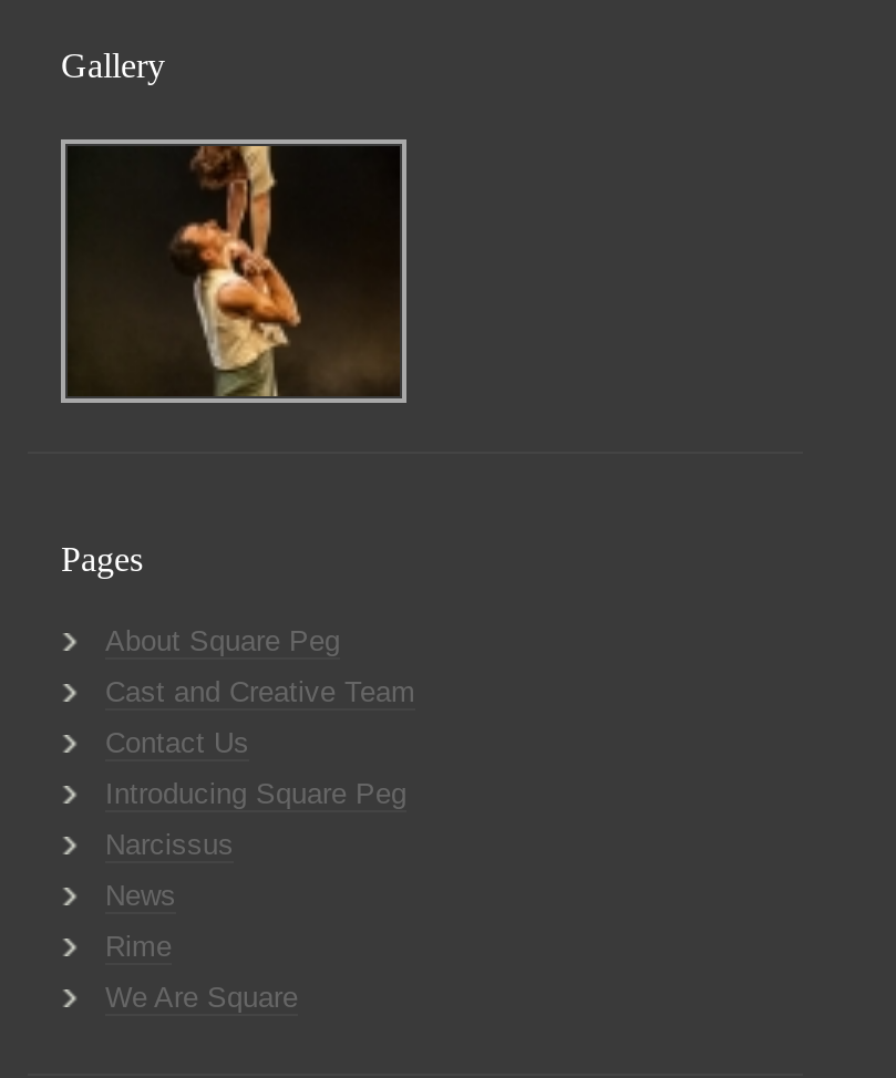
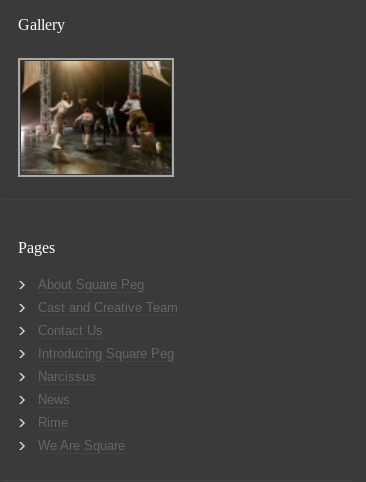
- [image]
+ [image]
